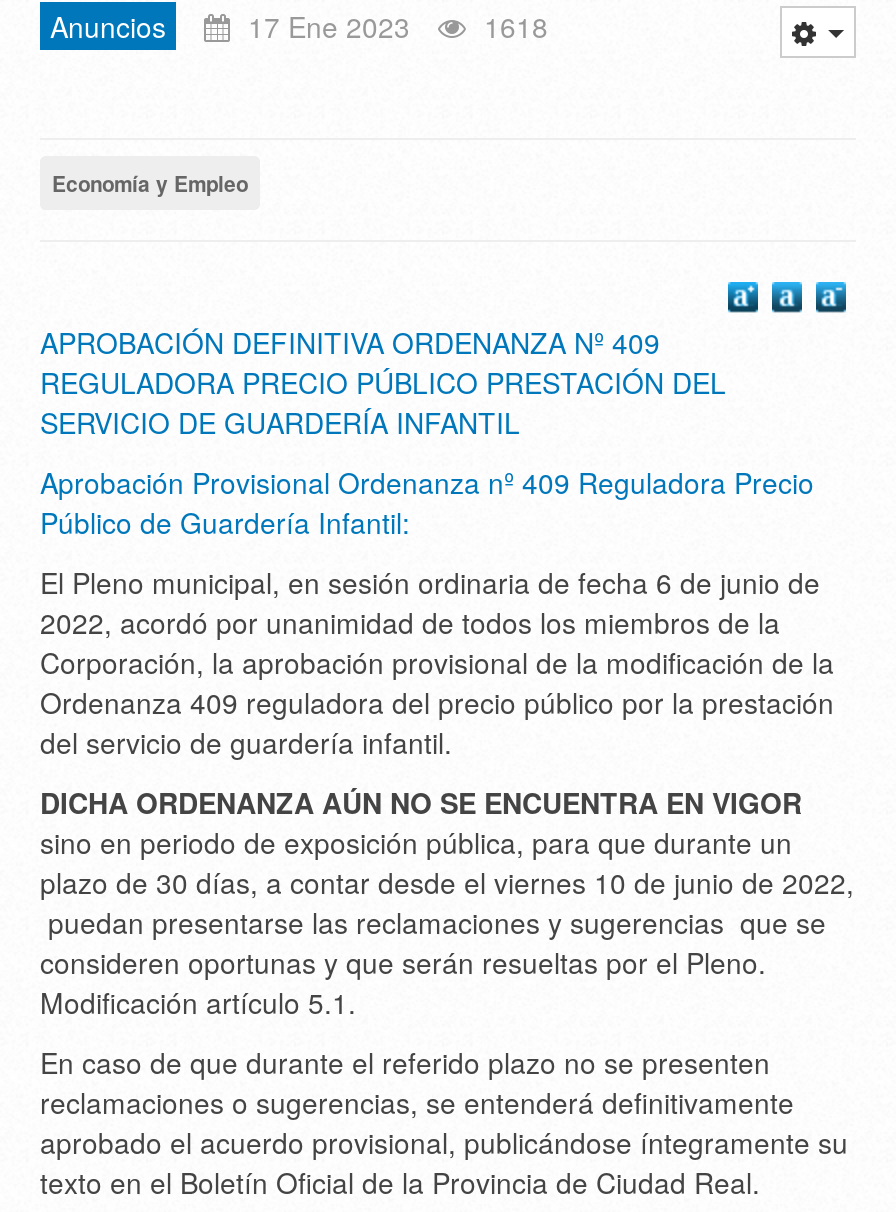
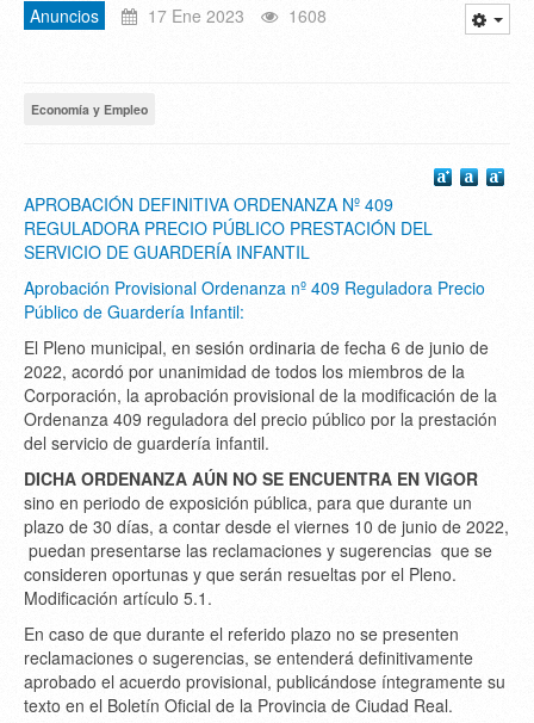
- Anuncios 17 Ene 2023 1618
+ Anuncios 17 Ene 2023 1608
